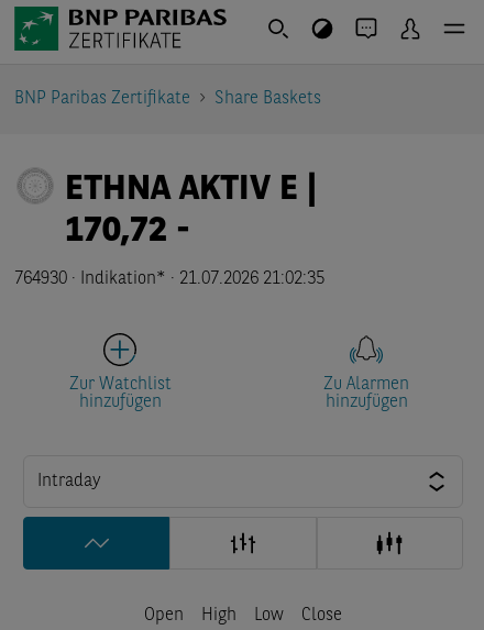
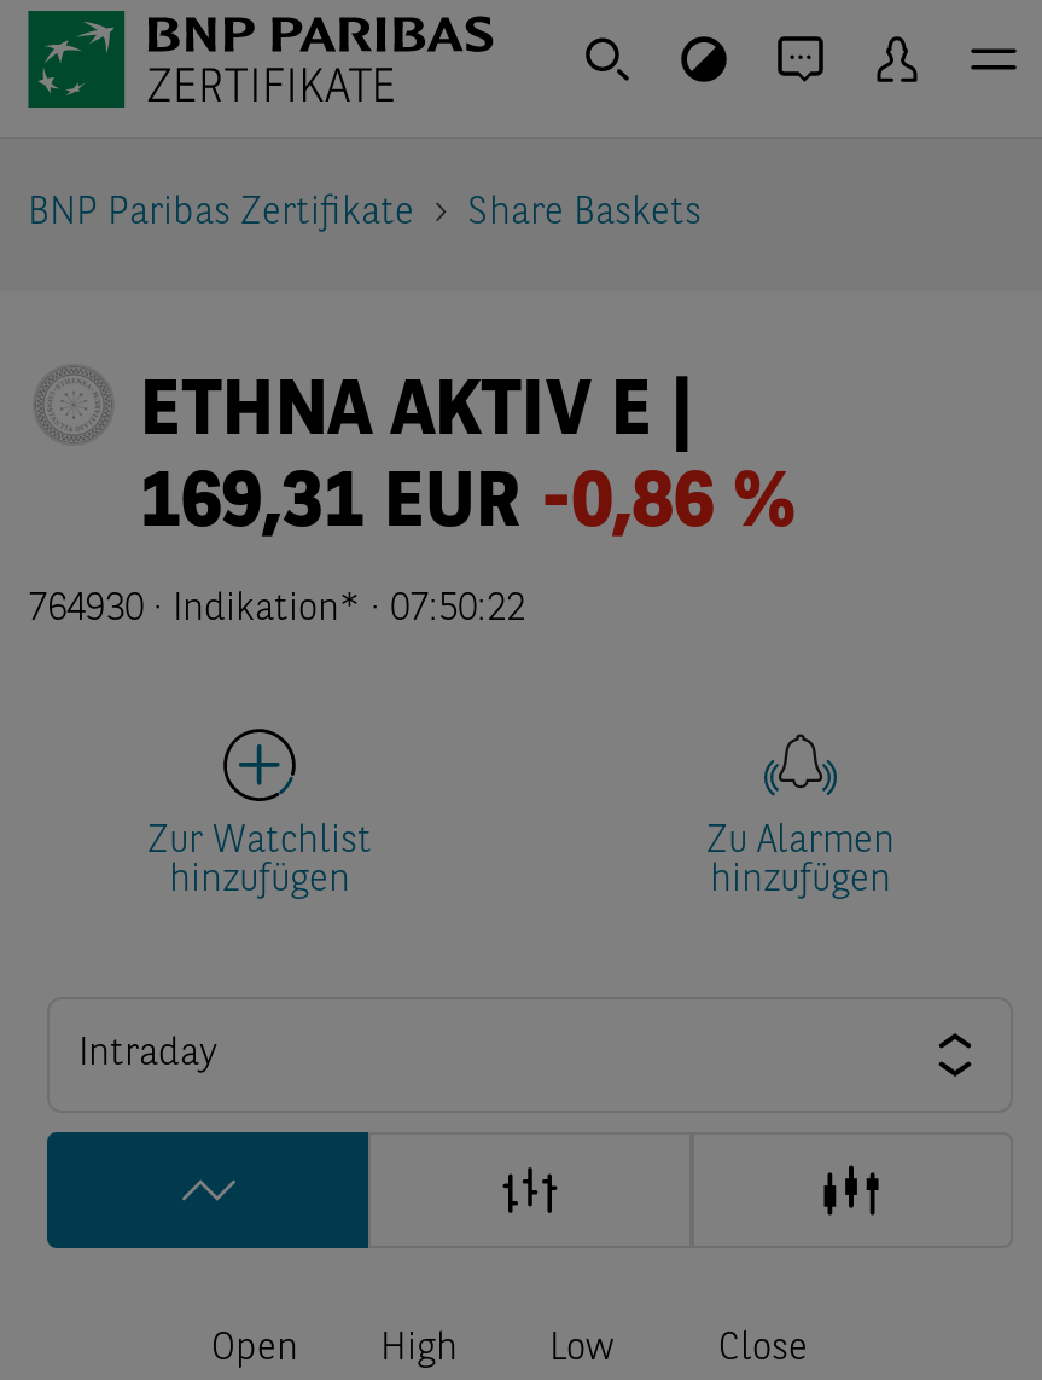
- 170,72 -
+ 169,31 EUR -0,86 %

- 764930 · Indikation* · 21.07.2026 21:02:35
+ 764930 · Indikation* · 07:50:22
